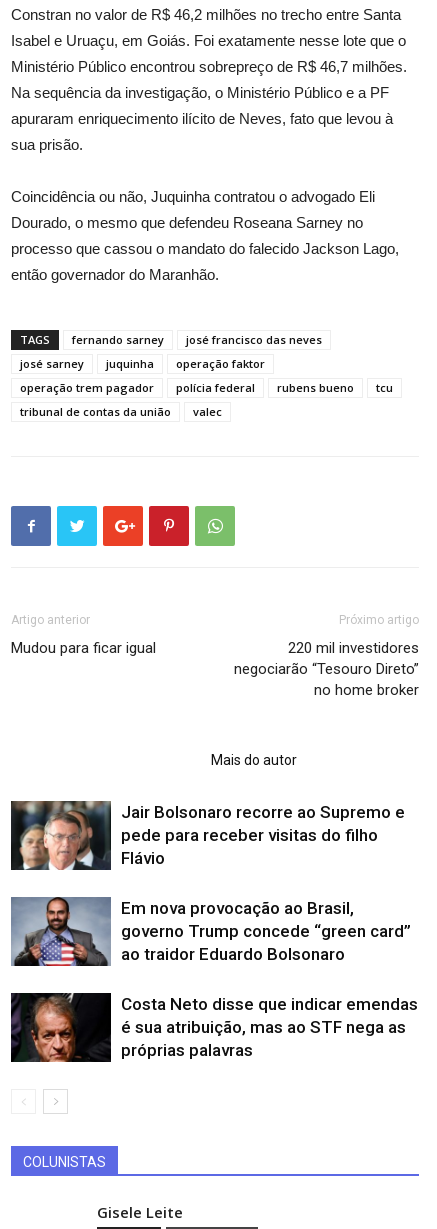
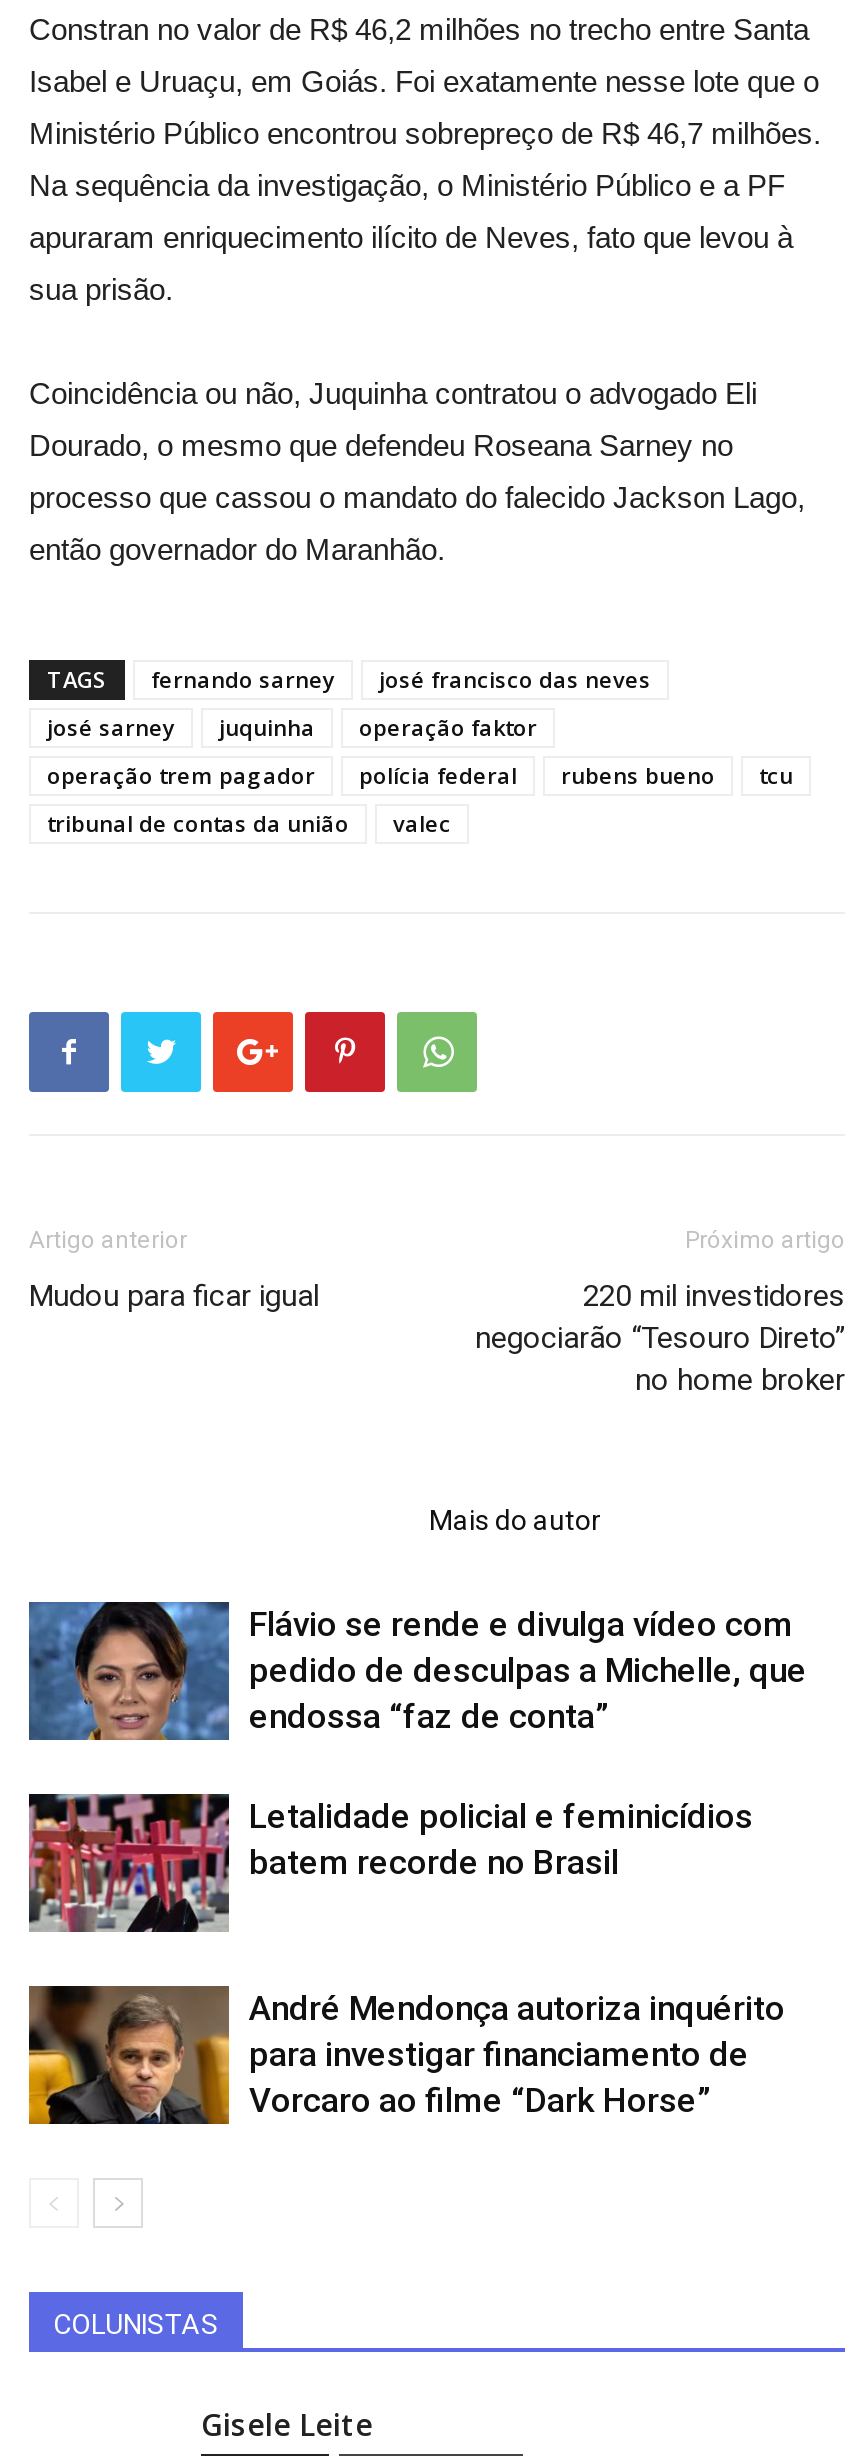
- [image]
- Jair Bolsonaro recorre ao Supremo e
- pede para receber visitas do filho
- Flávio
+ [image]
+ Flávio se rende e divulga vídeo com
+ pedido de desculpas a Michelle, que
+ endossa “faz de conta”

- [image]
- Em nova provocação ao Brasil,
- governo Trump concede “green card”
- ao traidor Eduardo Bolsonaro
+ [image]
+ Letalidade policial e feminicídios
+ batem recorde no Brasil

- [image]
- Costa Neto disse que indicar emendas
- é sua atribuição, mas ao STF nega as
- próprias palavras
+ [image]
+ André Mendonça autoriza inquérito
+ para investigar financiamento de
+ Vorcaro ao filme “Dark Horse”
